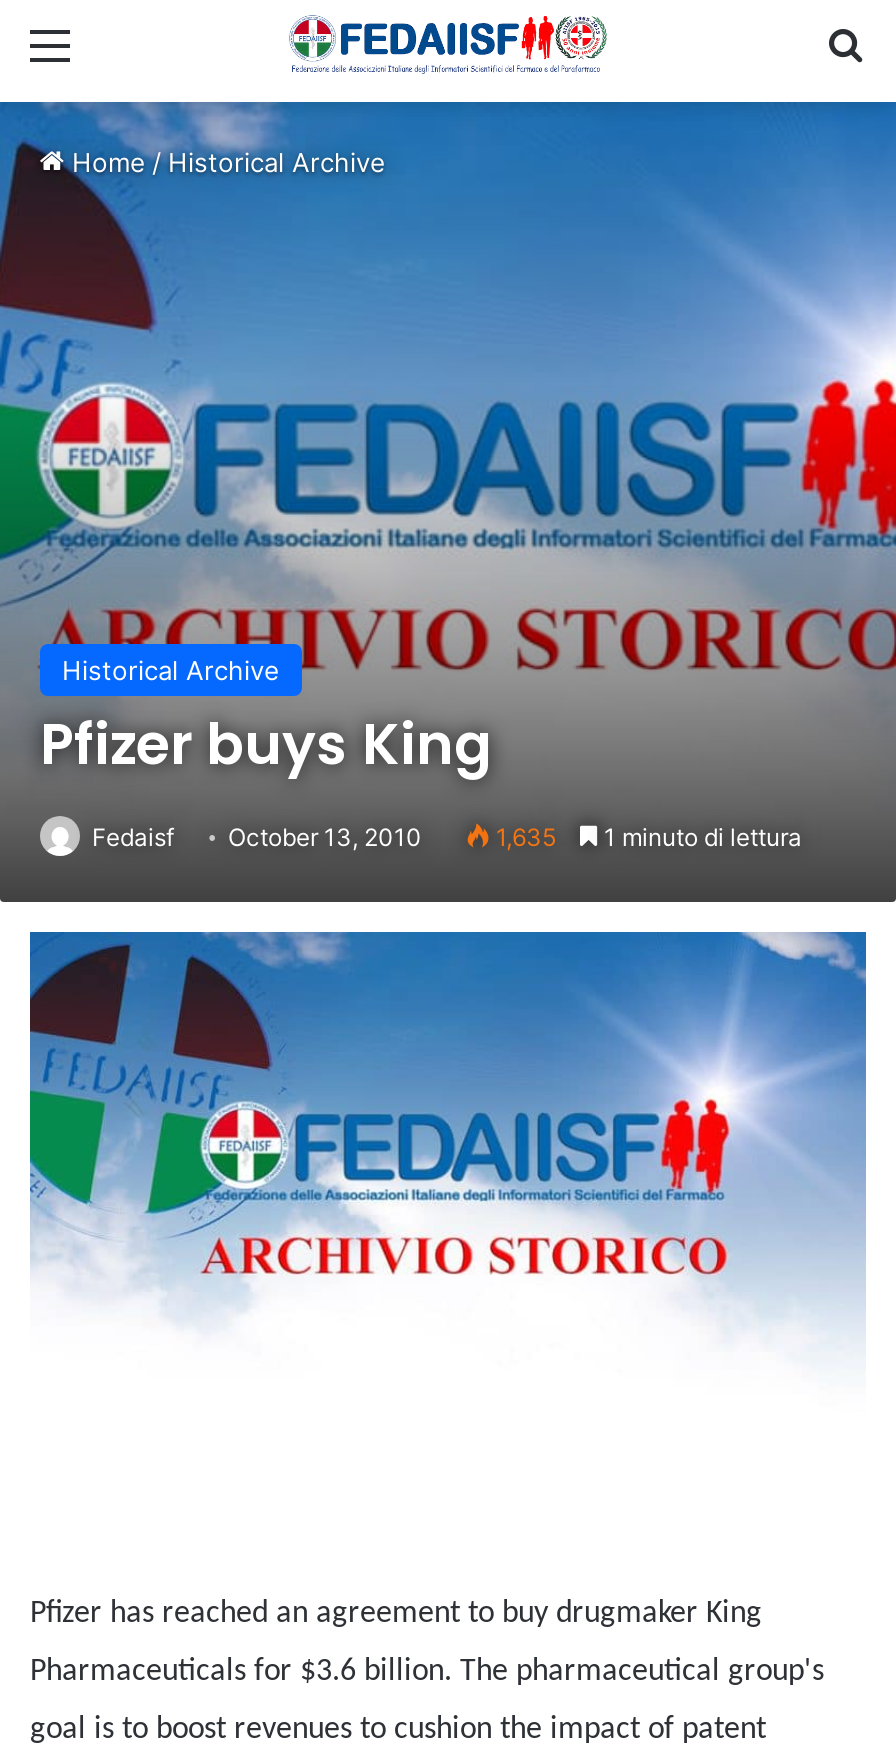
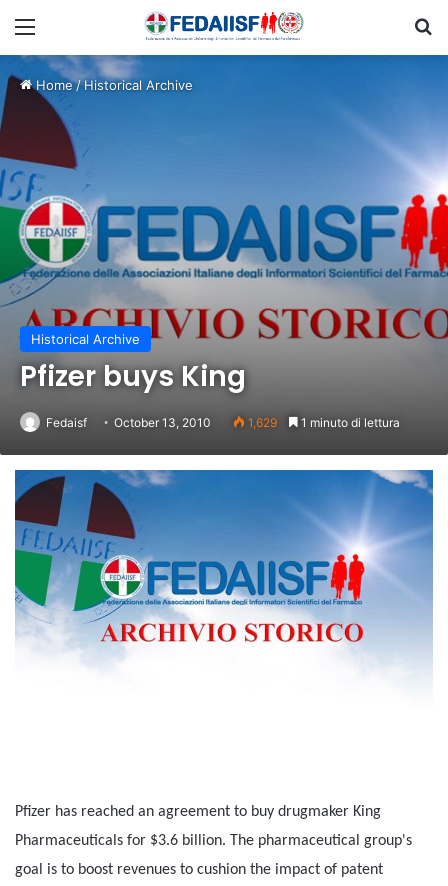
- 1,635 1 minuto di lettura
+ 1,629 1 minuto di lettura
